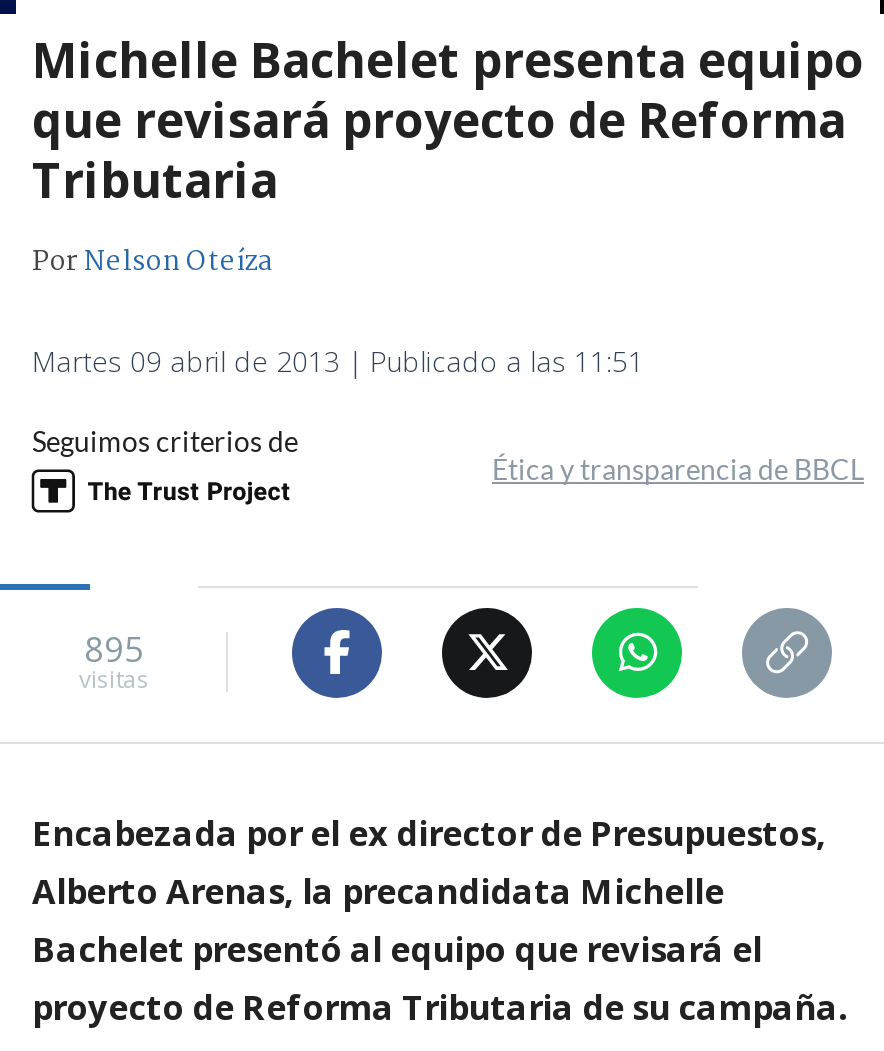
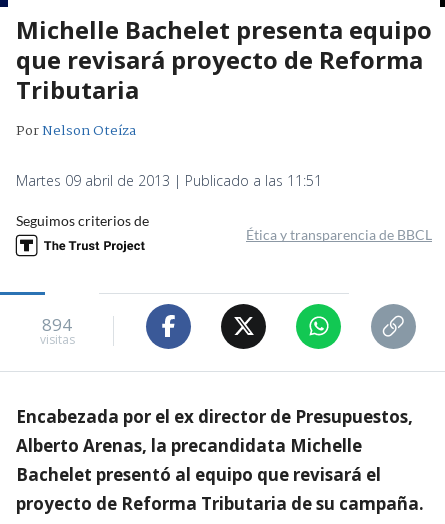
- 895
+ 894
